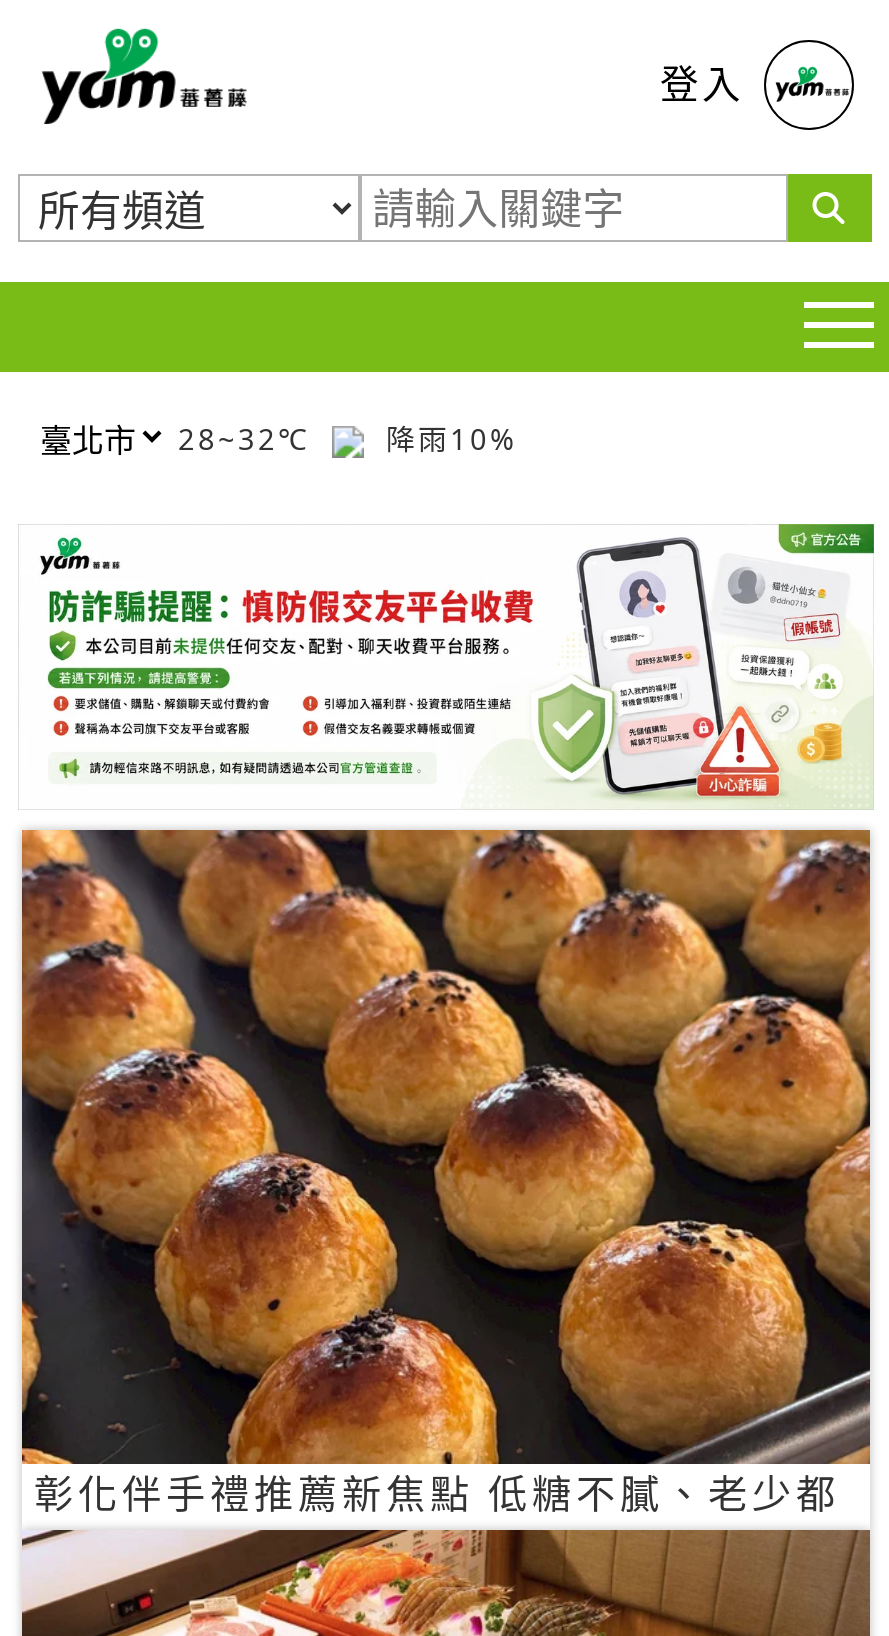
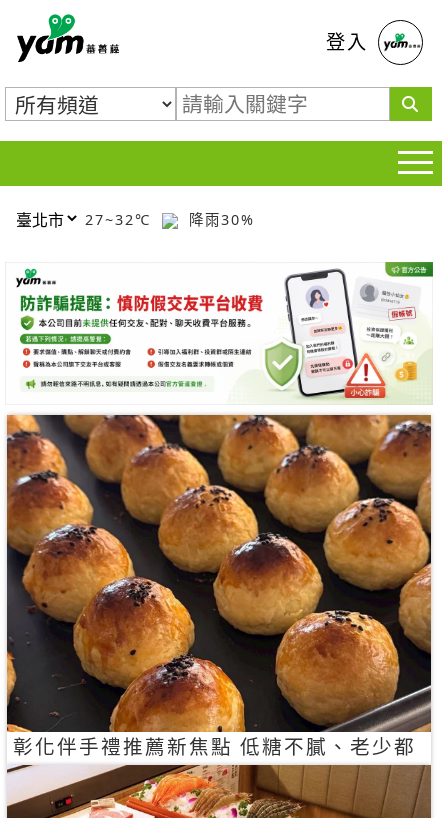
- 28~32℃
+ 27~32℃

- 降雨10%
+ 降雨30%
